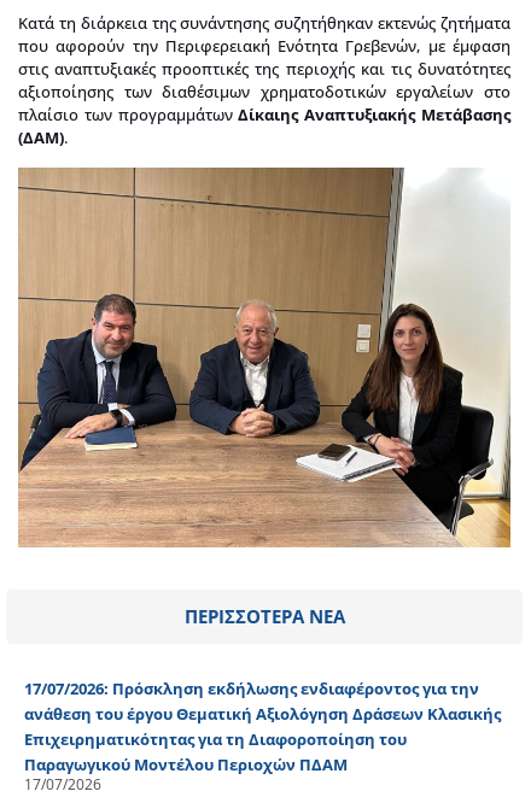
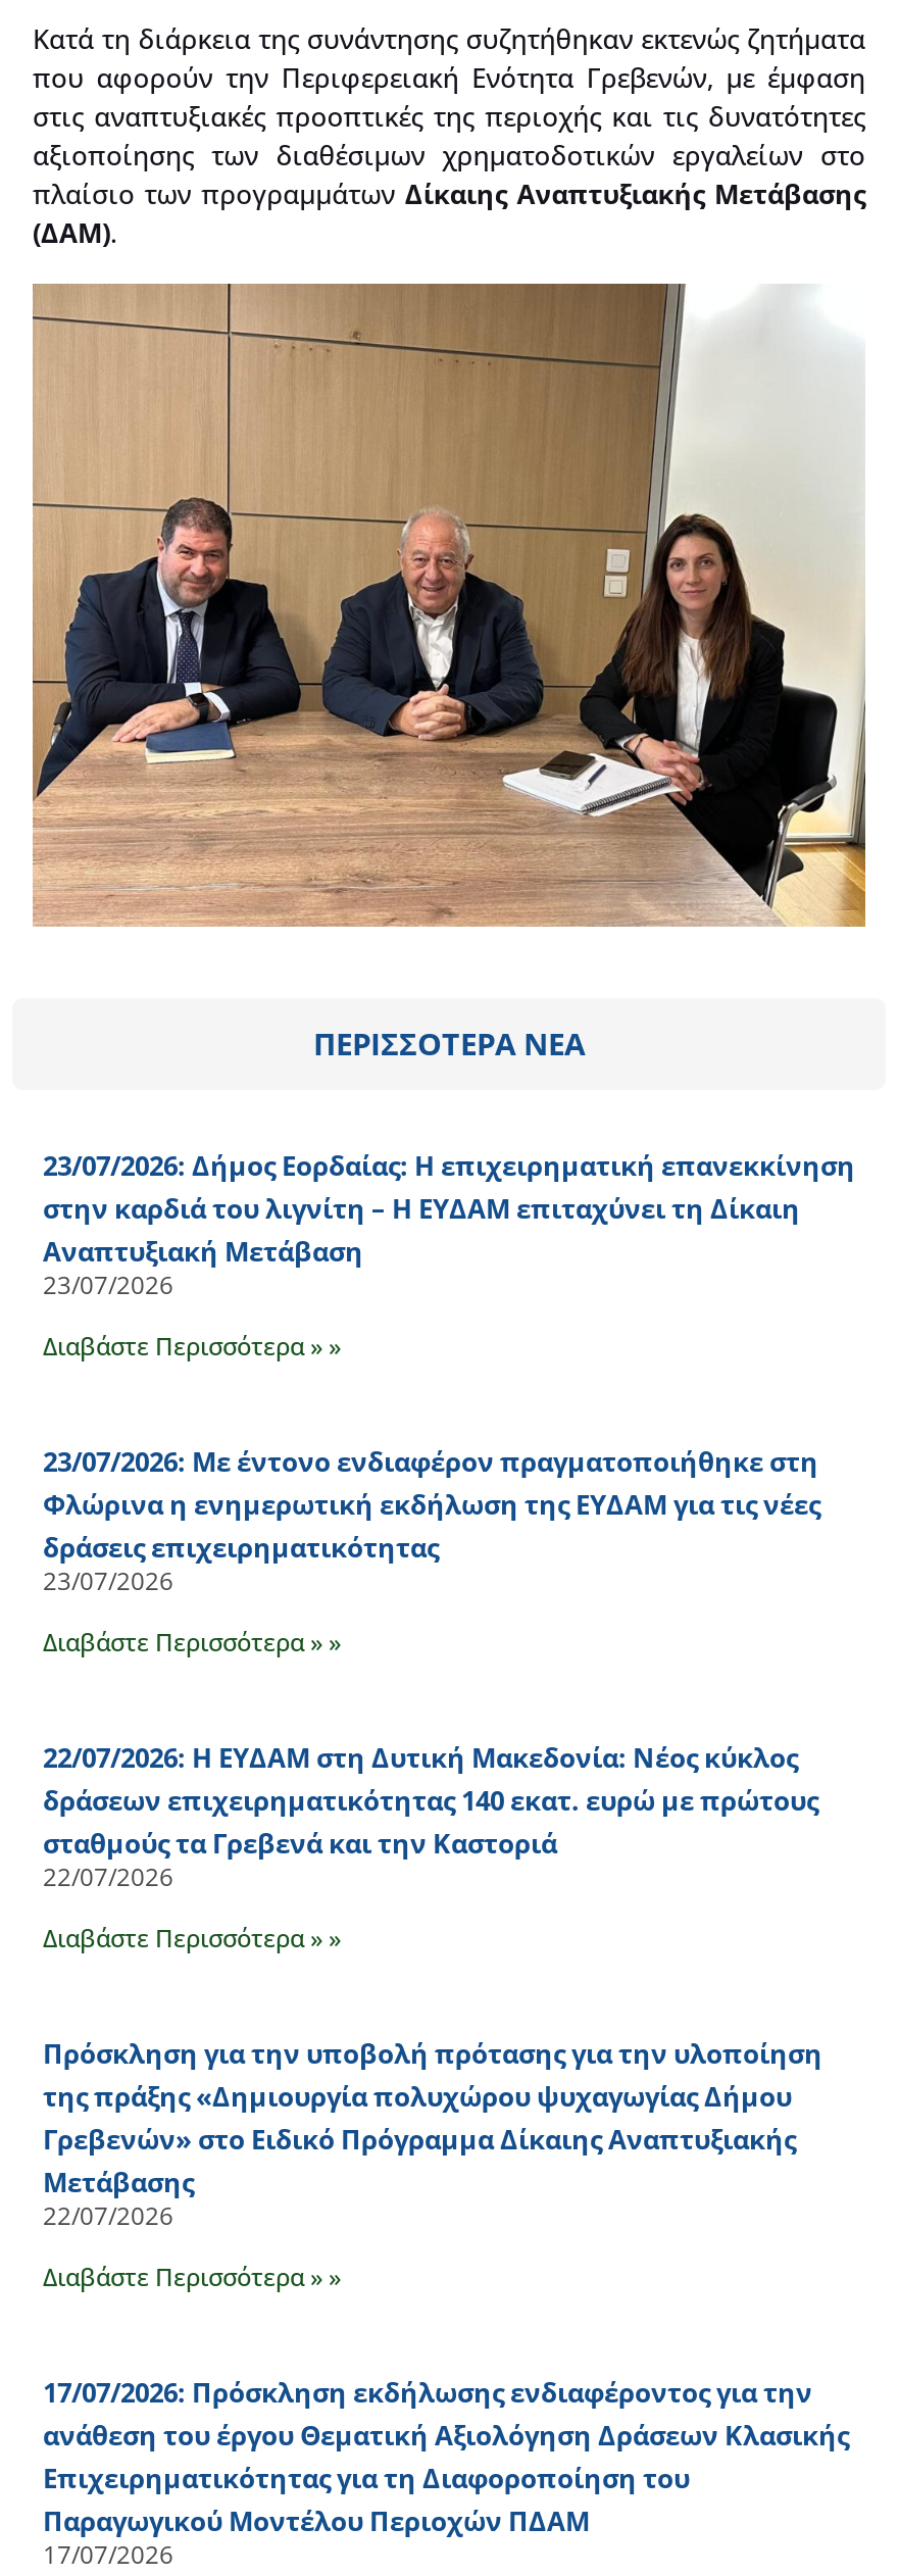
+ 23/07/2026: Δήμος Εορδαίας: Η επιχειρηματική επανεκκίνηση
+ στην καρδιά του λιγνίτη – Η ΕΥΔΑΜ επιταχύνει τη Δίκαιη
+ Αναπτυξιακή Μετάβαση
+ 23/07/2026
+ Διαβάστε Περισσότερα » »
+ 23/07/2026: Με έντονο ενδιαφέρον πραγματοποιήθηκε στη
+ Φλώρινα η ενημερωτική εκδήλωση της ΕΥΔΑΜ για τις νέες
+ δράσεις επιχειρηματικότητας
+ 23/07/2026
+ Διαβάστε Περισσότερα » »
+ 22/07/2026: Η ΕΥΔΑΜ στη Δυτική Μακεδονία: Νέος κύκλος
+ δράσεων επιχειρηματικότητας 140 εκατ. ευρώ με πρώτους
+ σταθμούς τα Γρεβενά και την Καστοριά
+ 22/07/2026
+ Διαβάστε Περισσότερα » »
+ Πρόσκληση για την υποβολή πρότασης για την υλοποίηση
+ της πράξης «Δημιουργία πολυχώρου ψυχαγωγίας Δήμου
+ Γρεβενών» στο Ειδικό Πρόγραμμα Δίκαιης Αναπτυξιακής
+ Μετάβασης
+ 22/07/2026
+ Διαβάστε Περισσότερα » »
